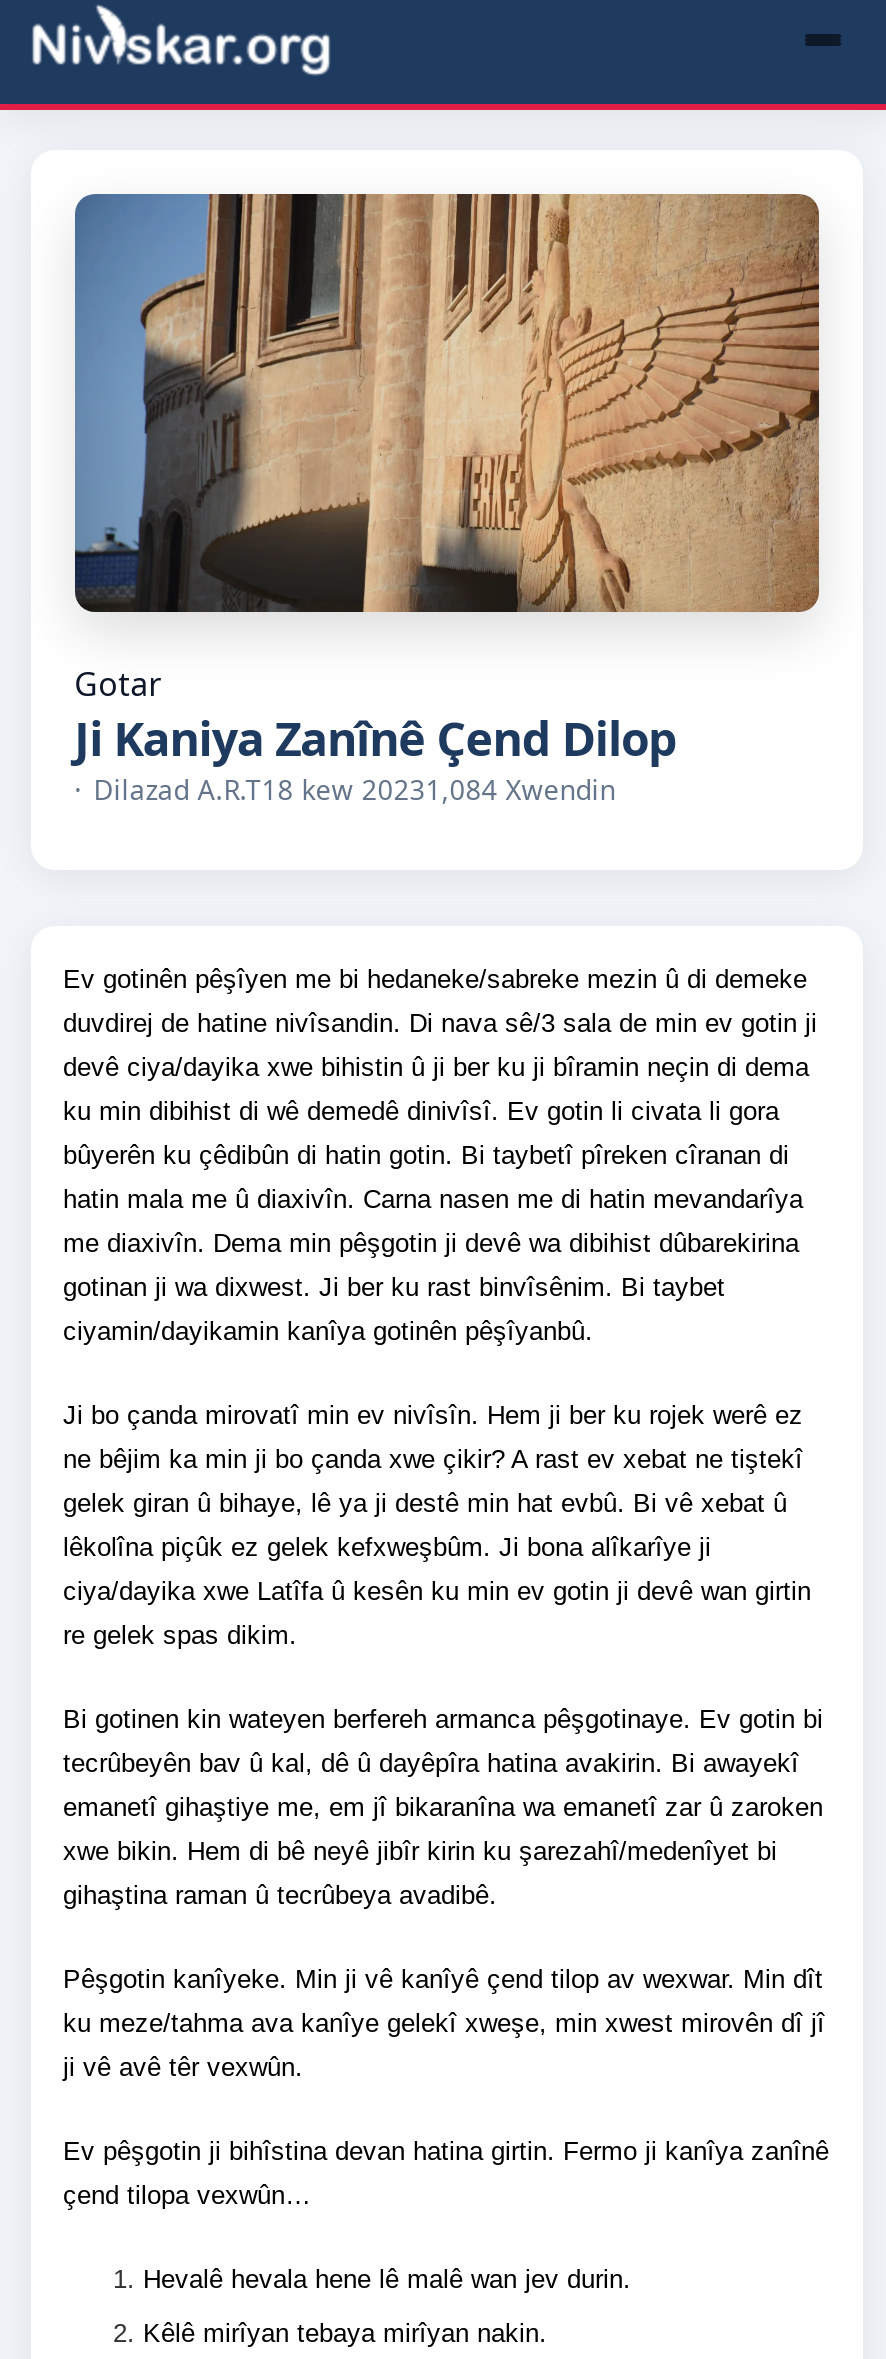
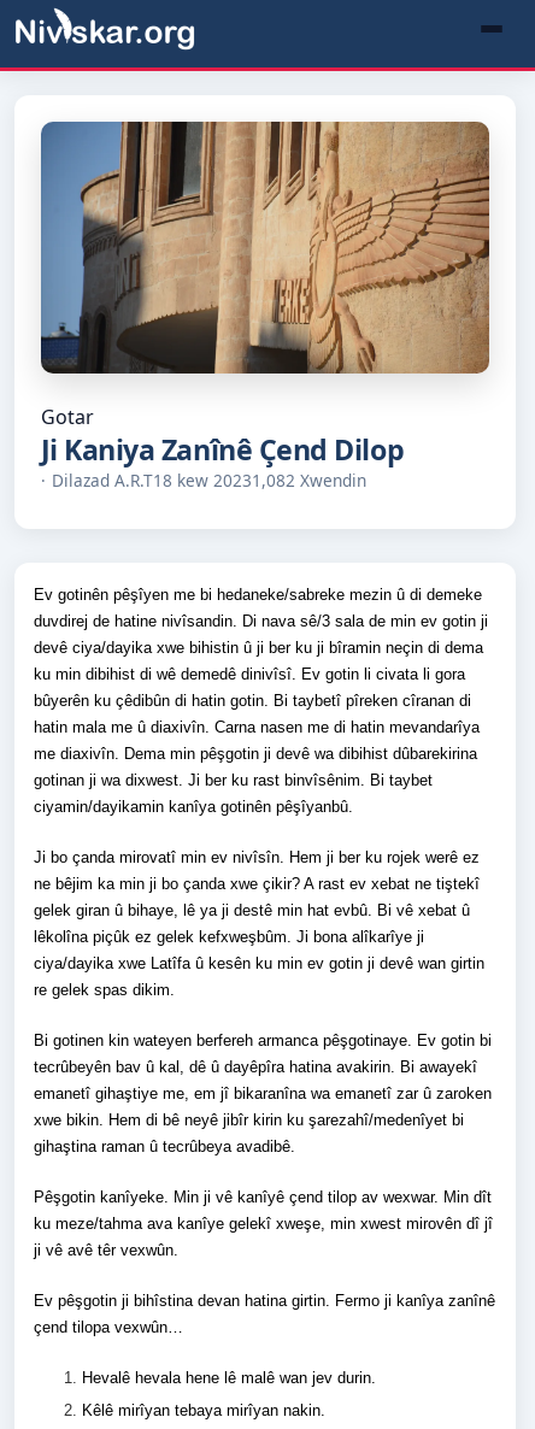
- Dilazad A.R.T18 kew 20231,084 Xwendin
+ Dilazad A.R.T18 kew 20231,082 Xwendin
